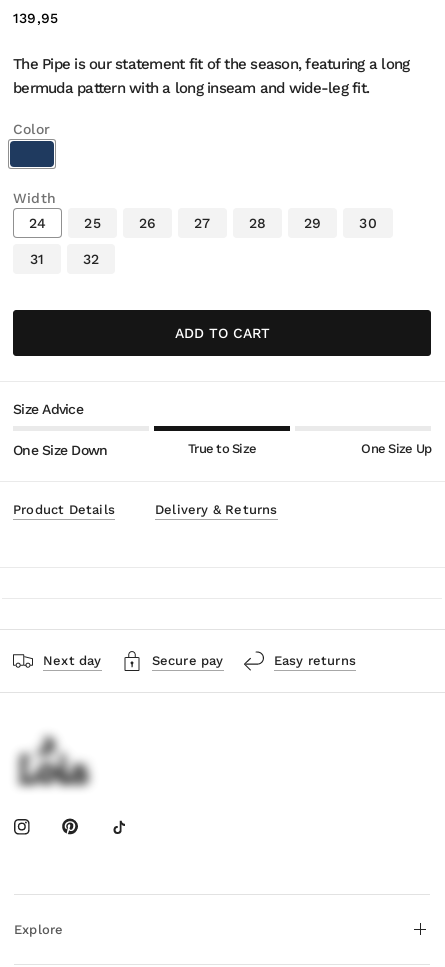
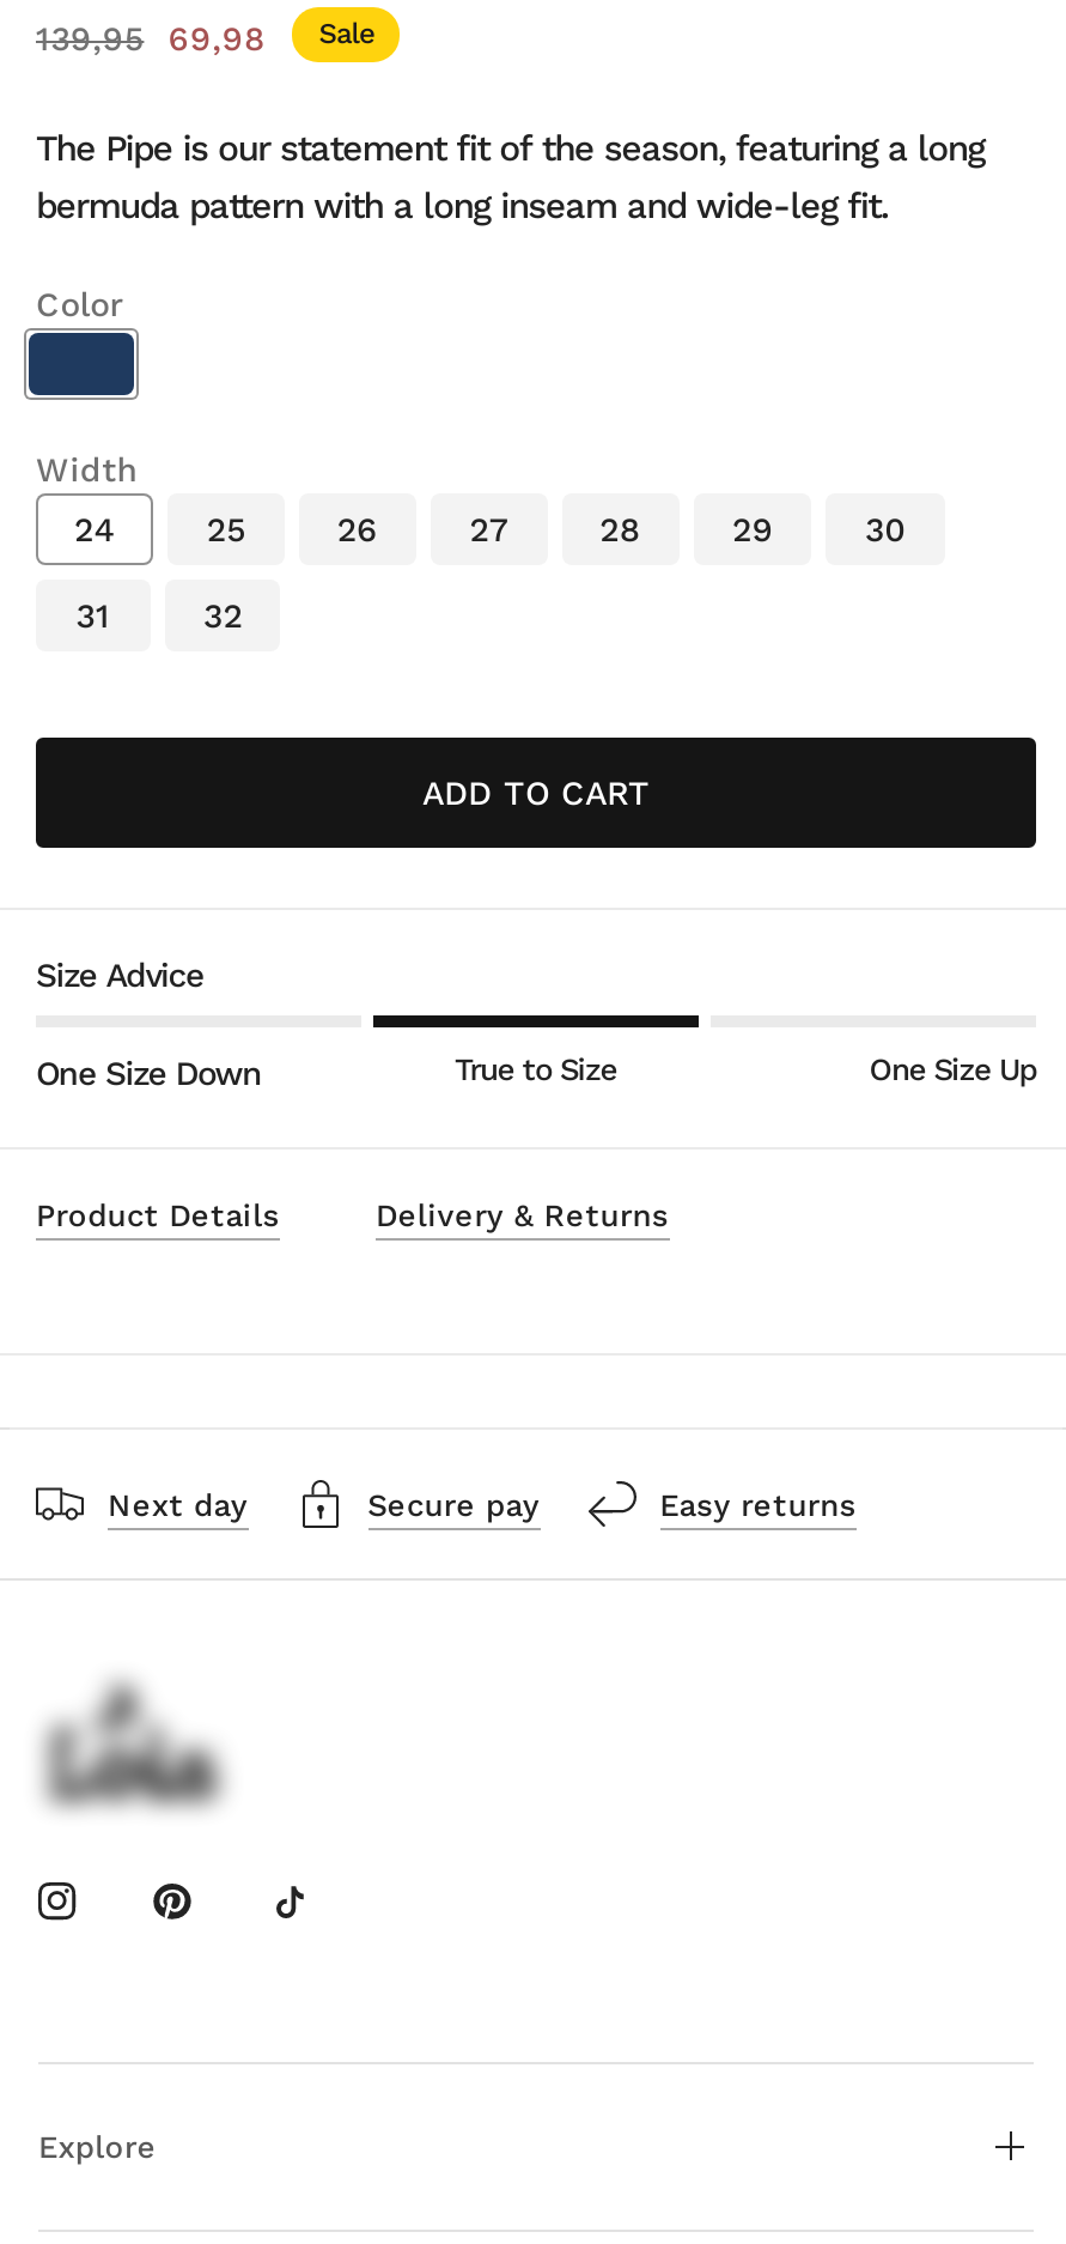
+ 69,98
+ Sale
